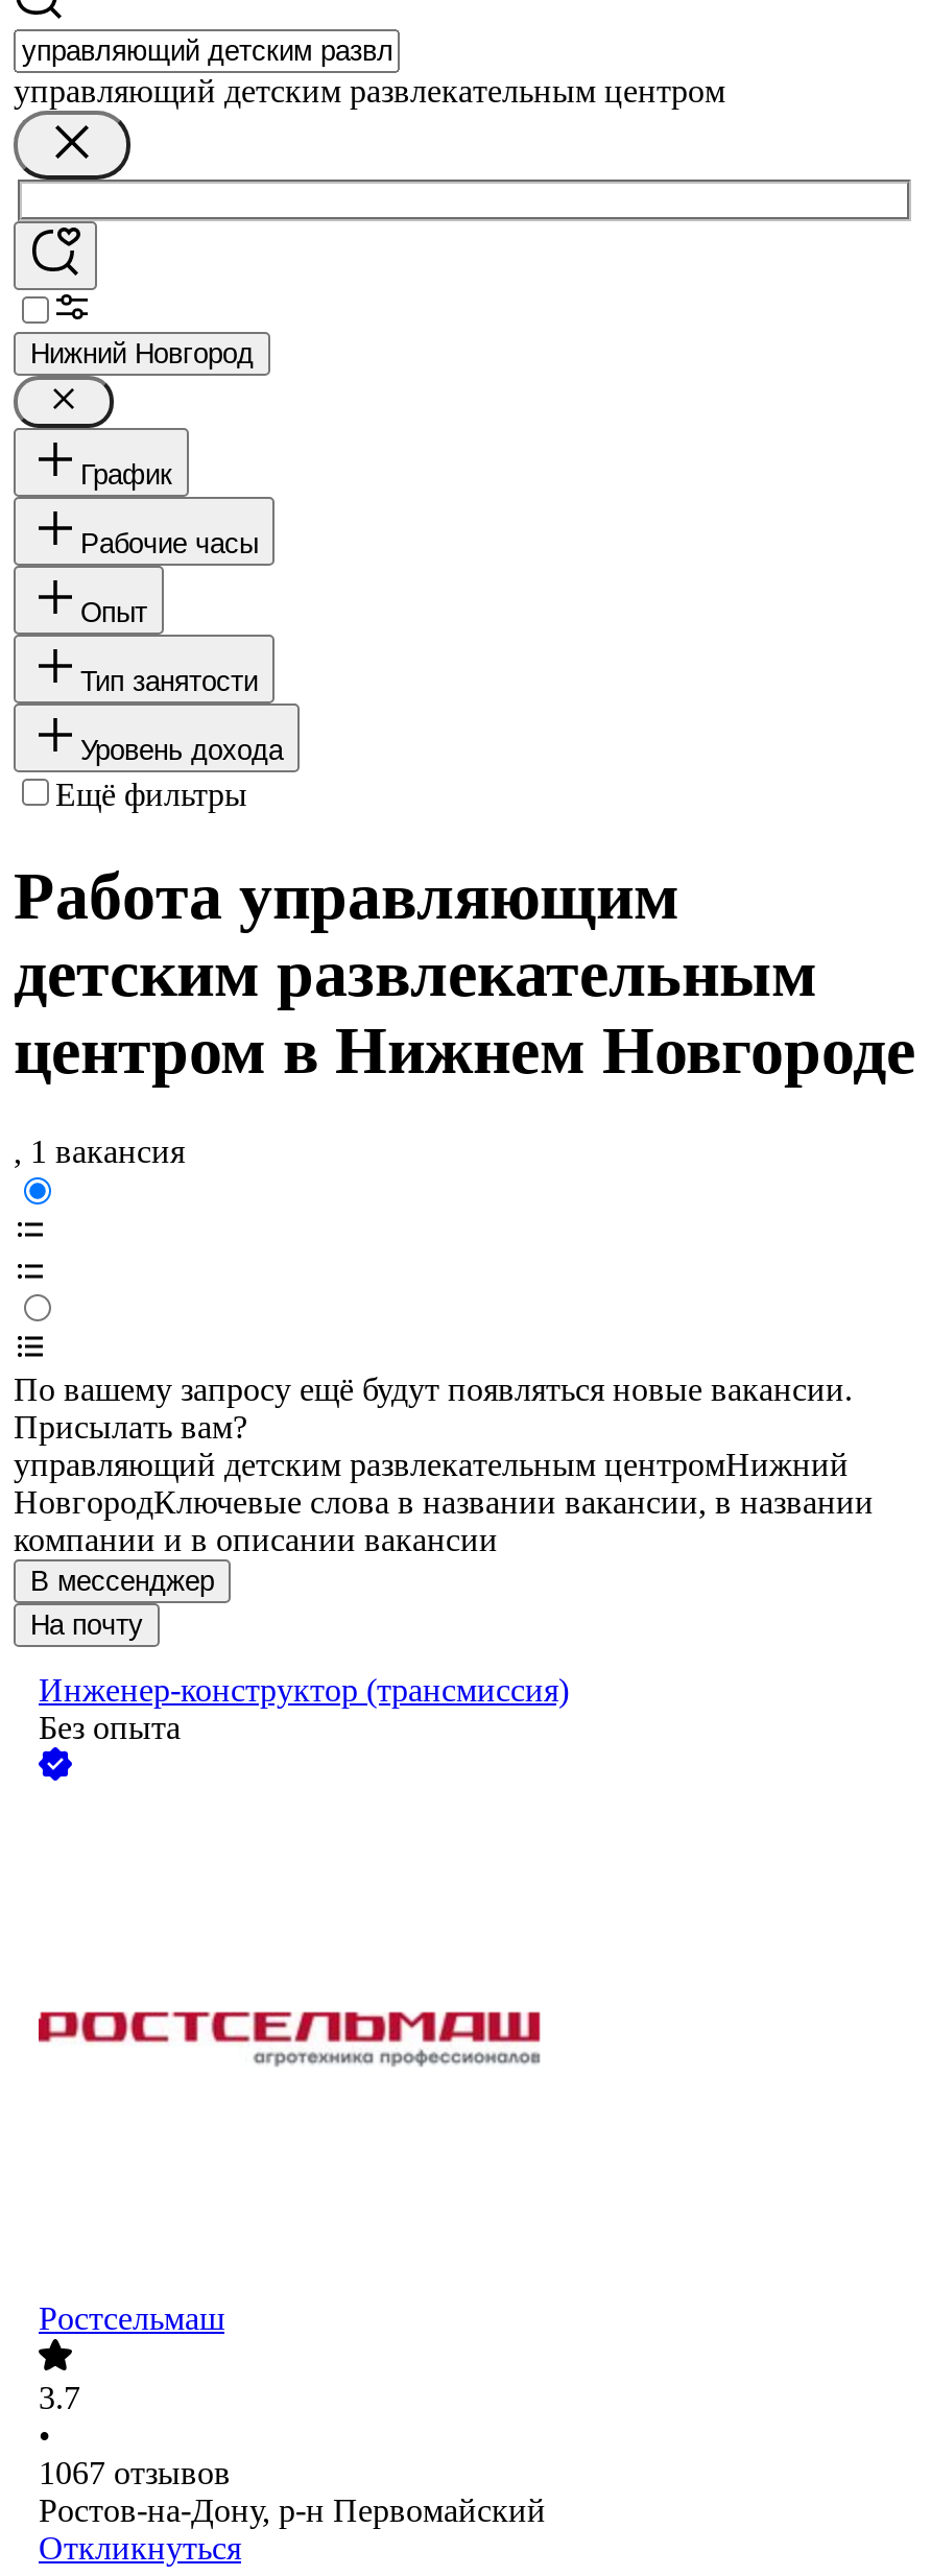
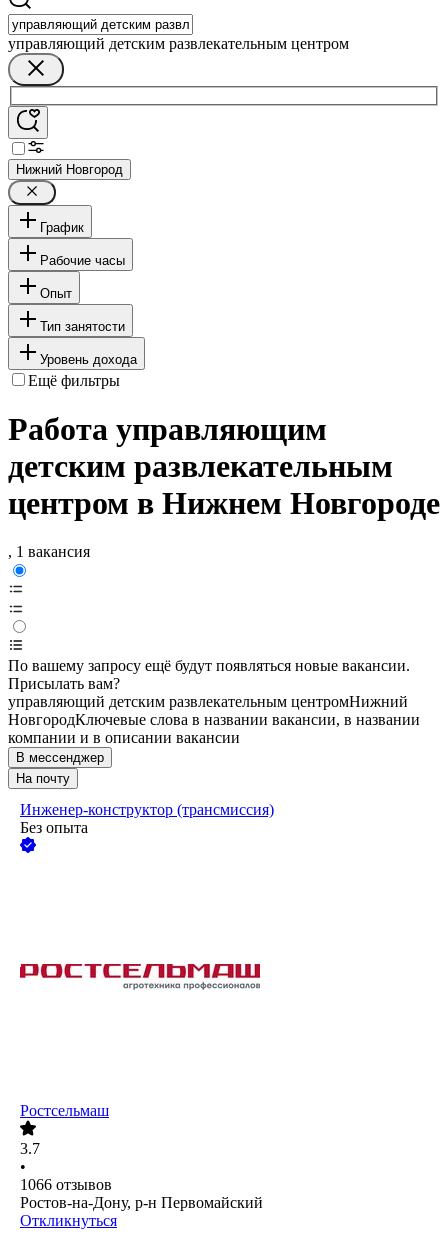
- 1067 отзывов
+ 1066 отзывов
